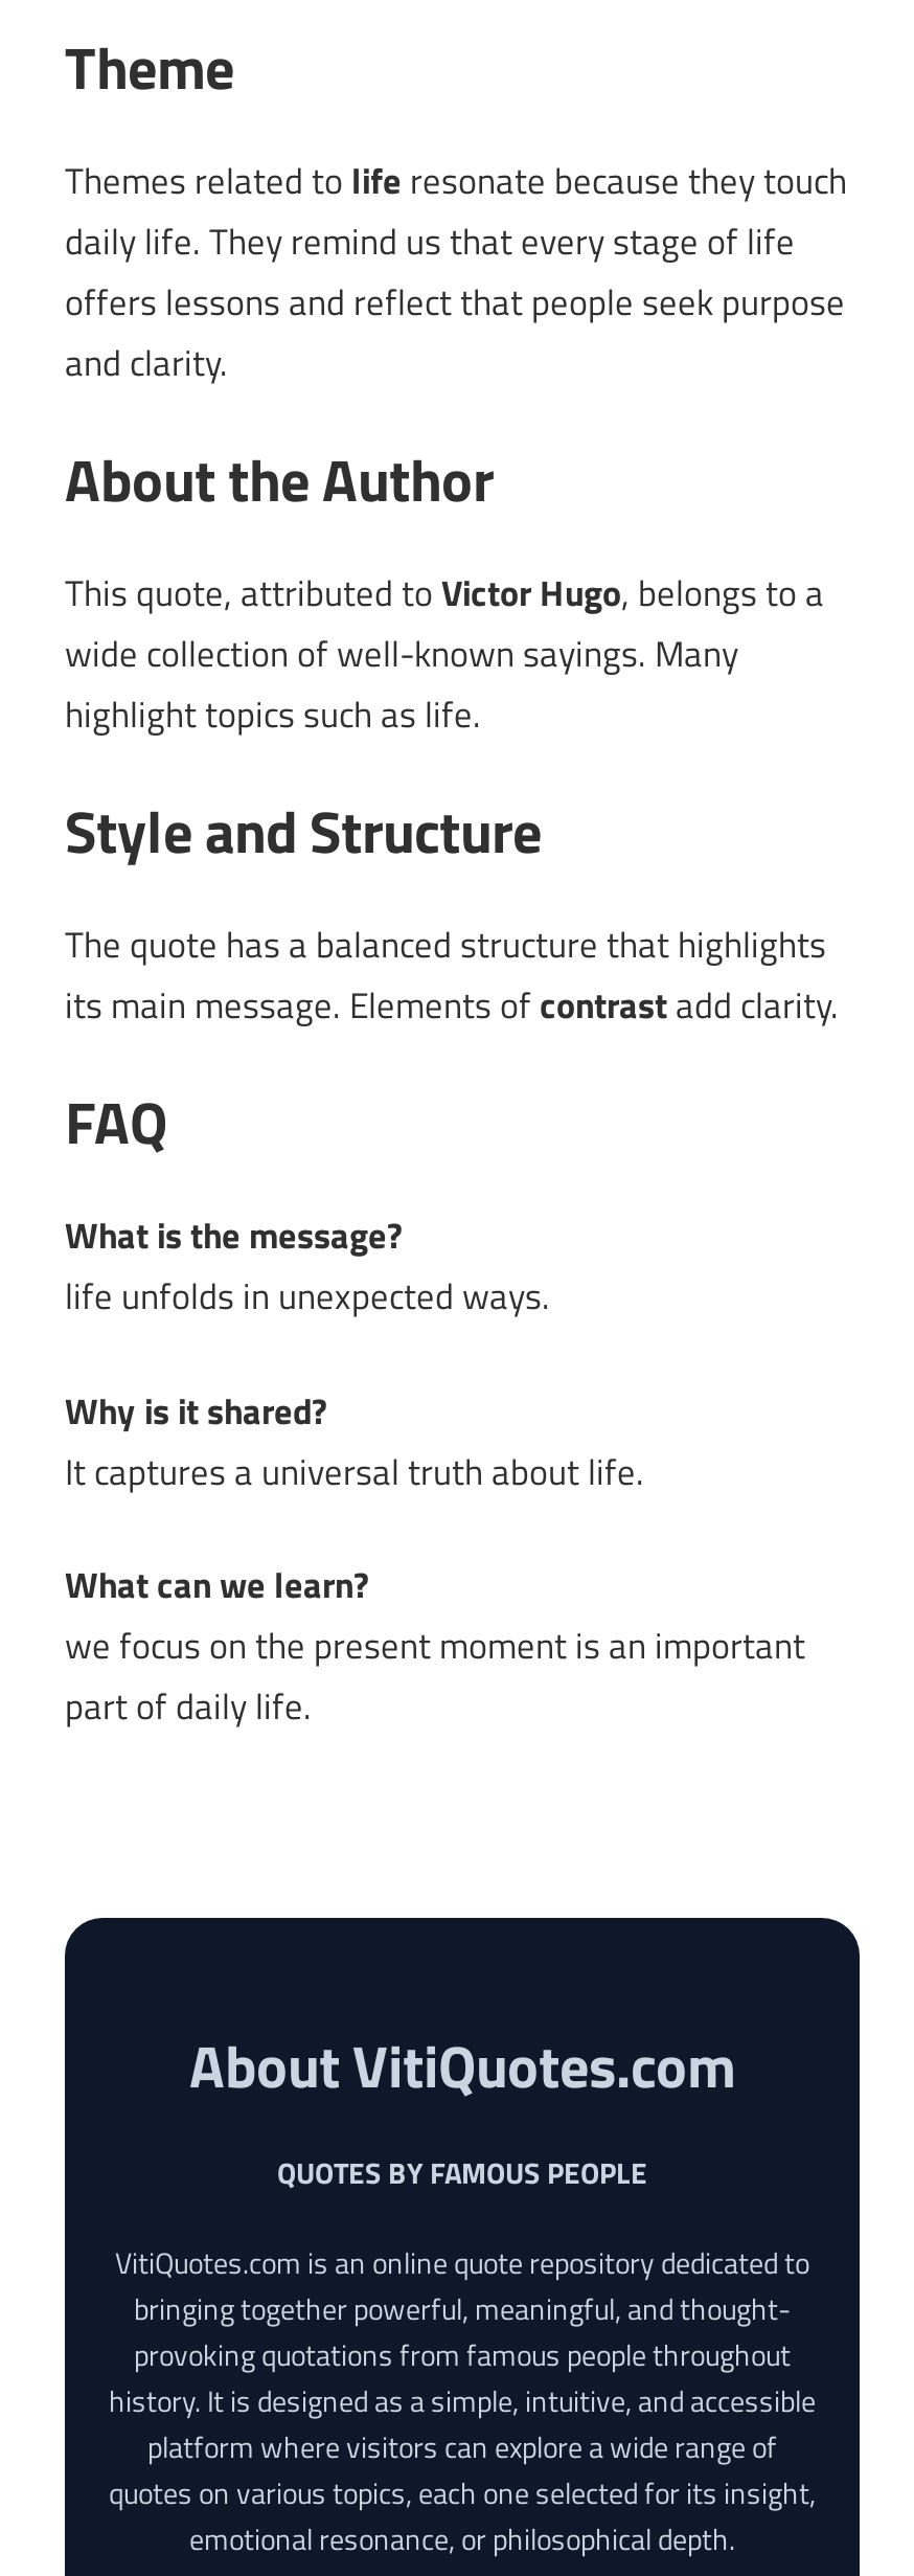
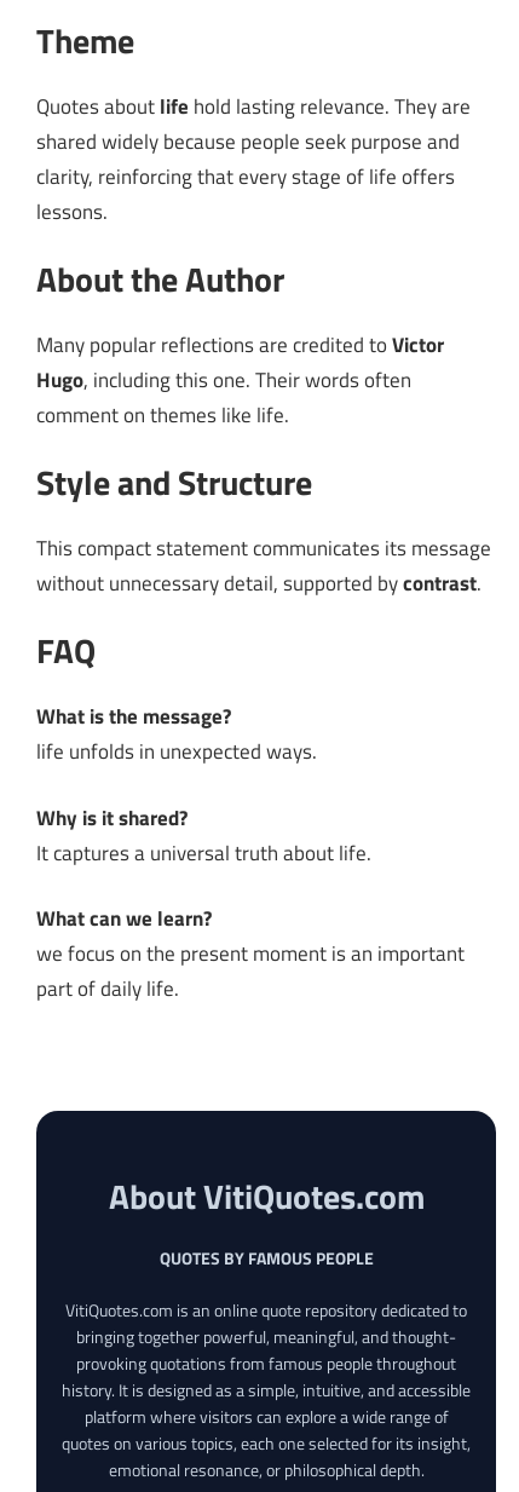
- Themes related to life resonate because they touch
- daily life. They remind us that every stage of life
- offers lessons and reflect that people seek purpose
- and clarity.
+ Quotes about life hold lasting relevance. They are
+ shared widely because people seek purpose and
+ clarity, reinforcing that every stage of life offers
+ lessons.

- This quote, attributed to Victor Hugo, belongs to a
- wide collection of well-known sayings. Many
- highlight topics such as life.
+ Many popular reflections are credited to Victor
+ Hugo, including this one. Their words often
+ comment on themes like life.

- The quote has a balanced structure that highlights
- its main message. Elements of contrast add clarity.
+ This compact statement communicates its message
+ without unnecessary detail, supported by contrast.
